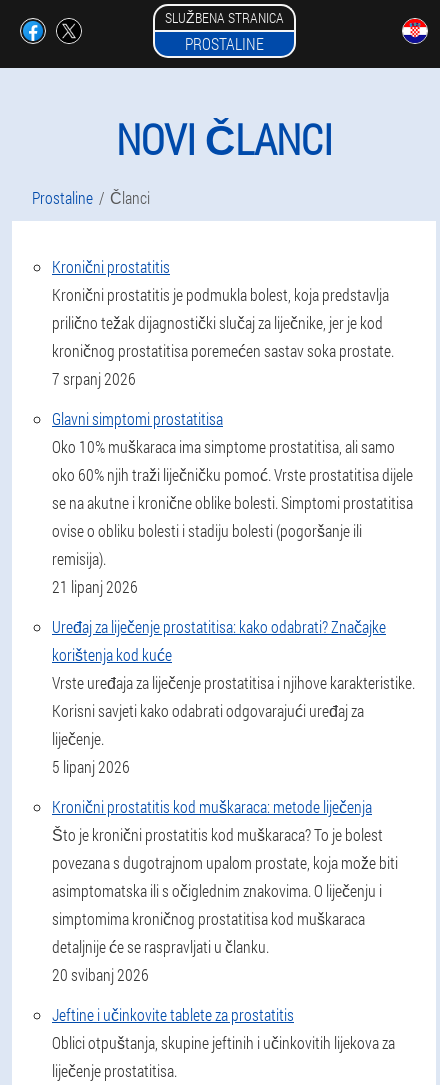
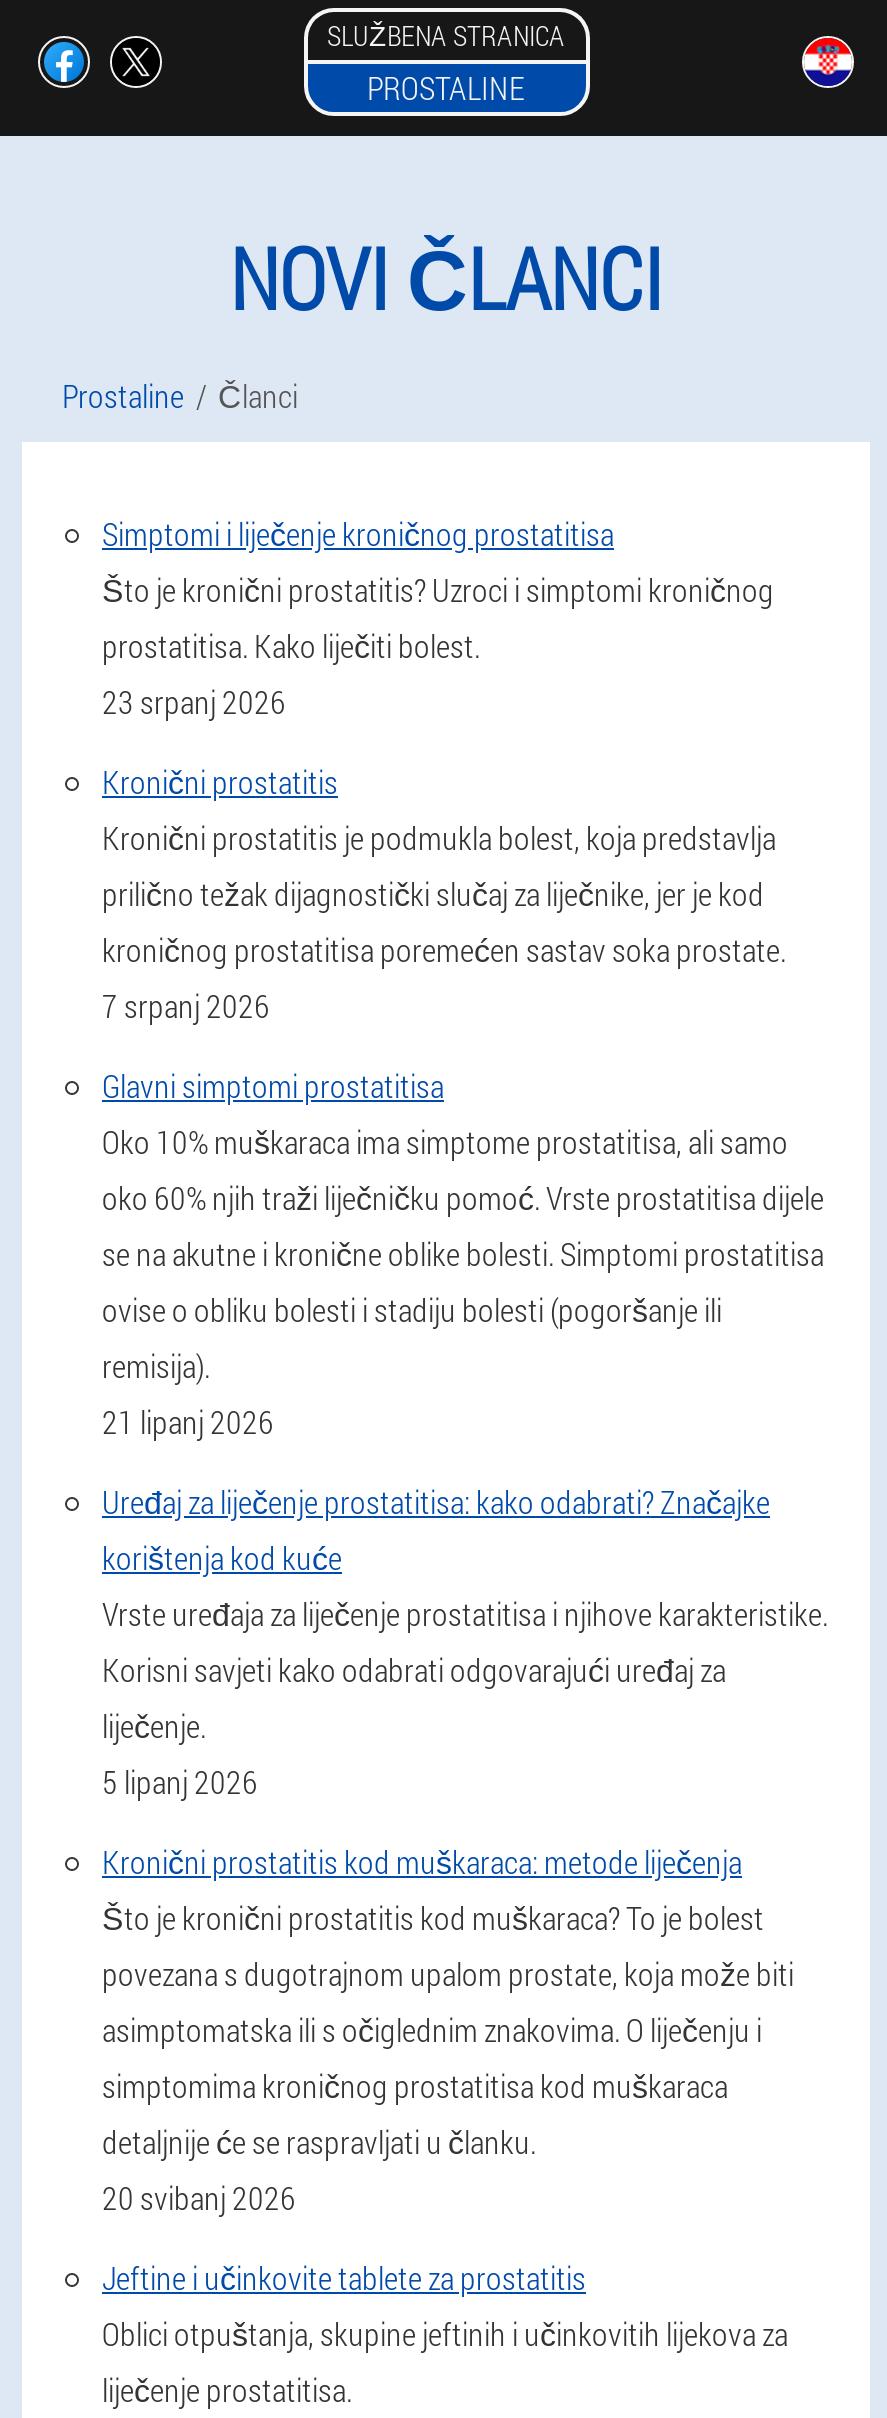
+ Simptomi i liječenje kroničnog prostatitisa
+ Što je kronični prostatitis? Uzroci i simptomi kroničnog
+ prostatitisa. Kako liječiti bolest.
+ 23 srpanj 2026
